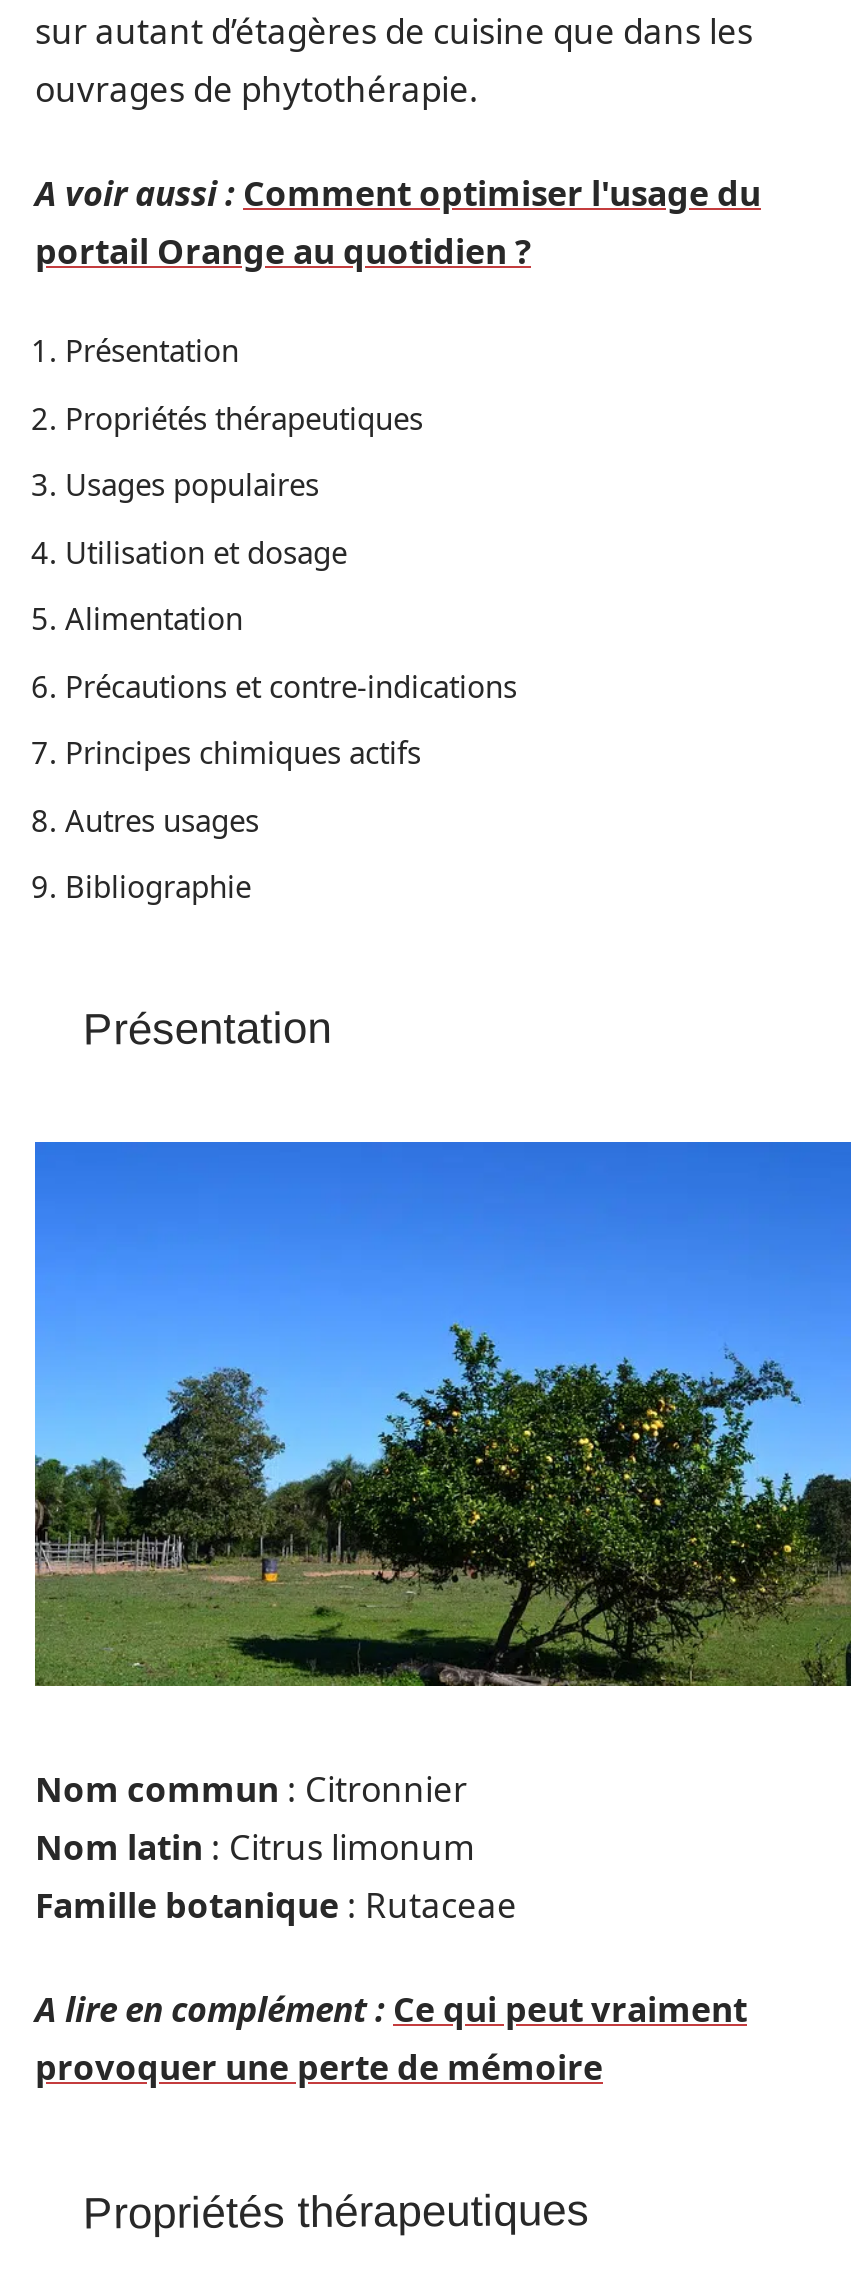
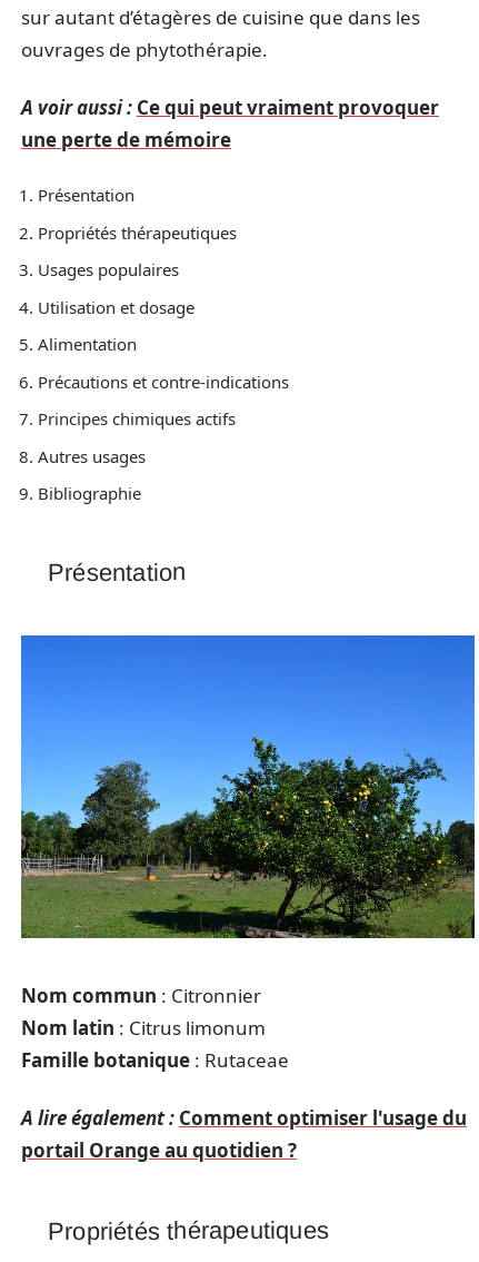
- A voir aussi : Comment optimiser l'usage du
+ A voir aussi : Ce qui peut vraiment provoquer
+ une perte de mémoire

moved down: portail Orange au quotidien ?

- A lire en complément : Ce qui peut vraiment
- provoquer une perte de mémoire
+ A lire également : Comment optimiser l'usage du
